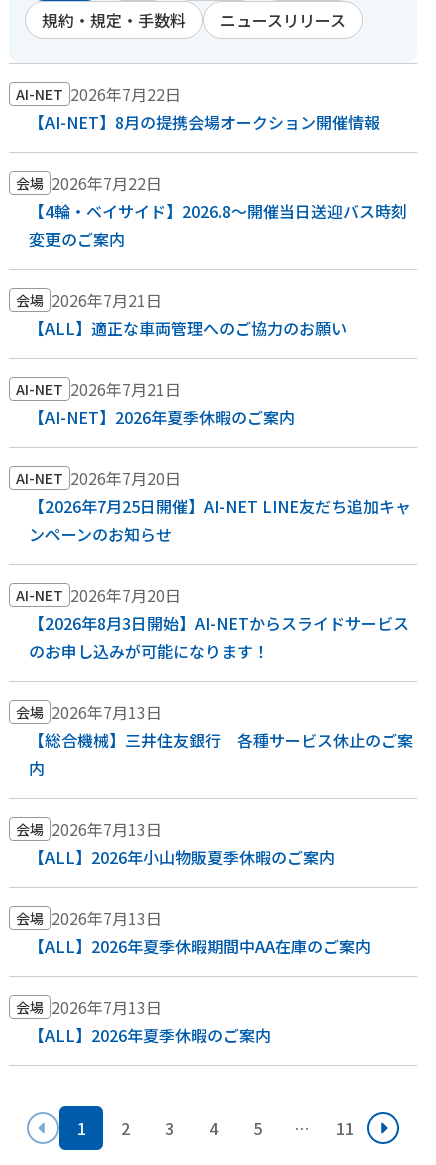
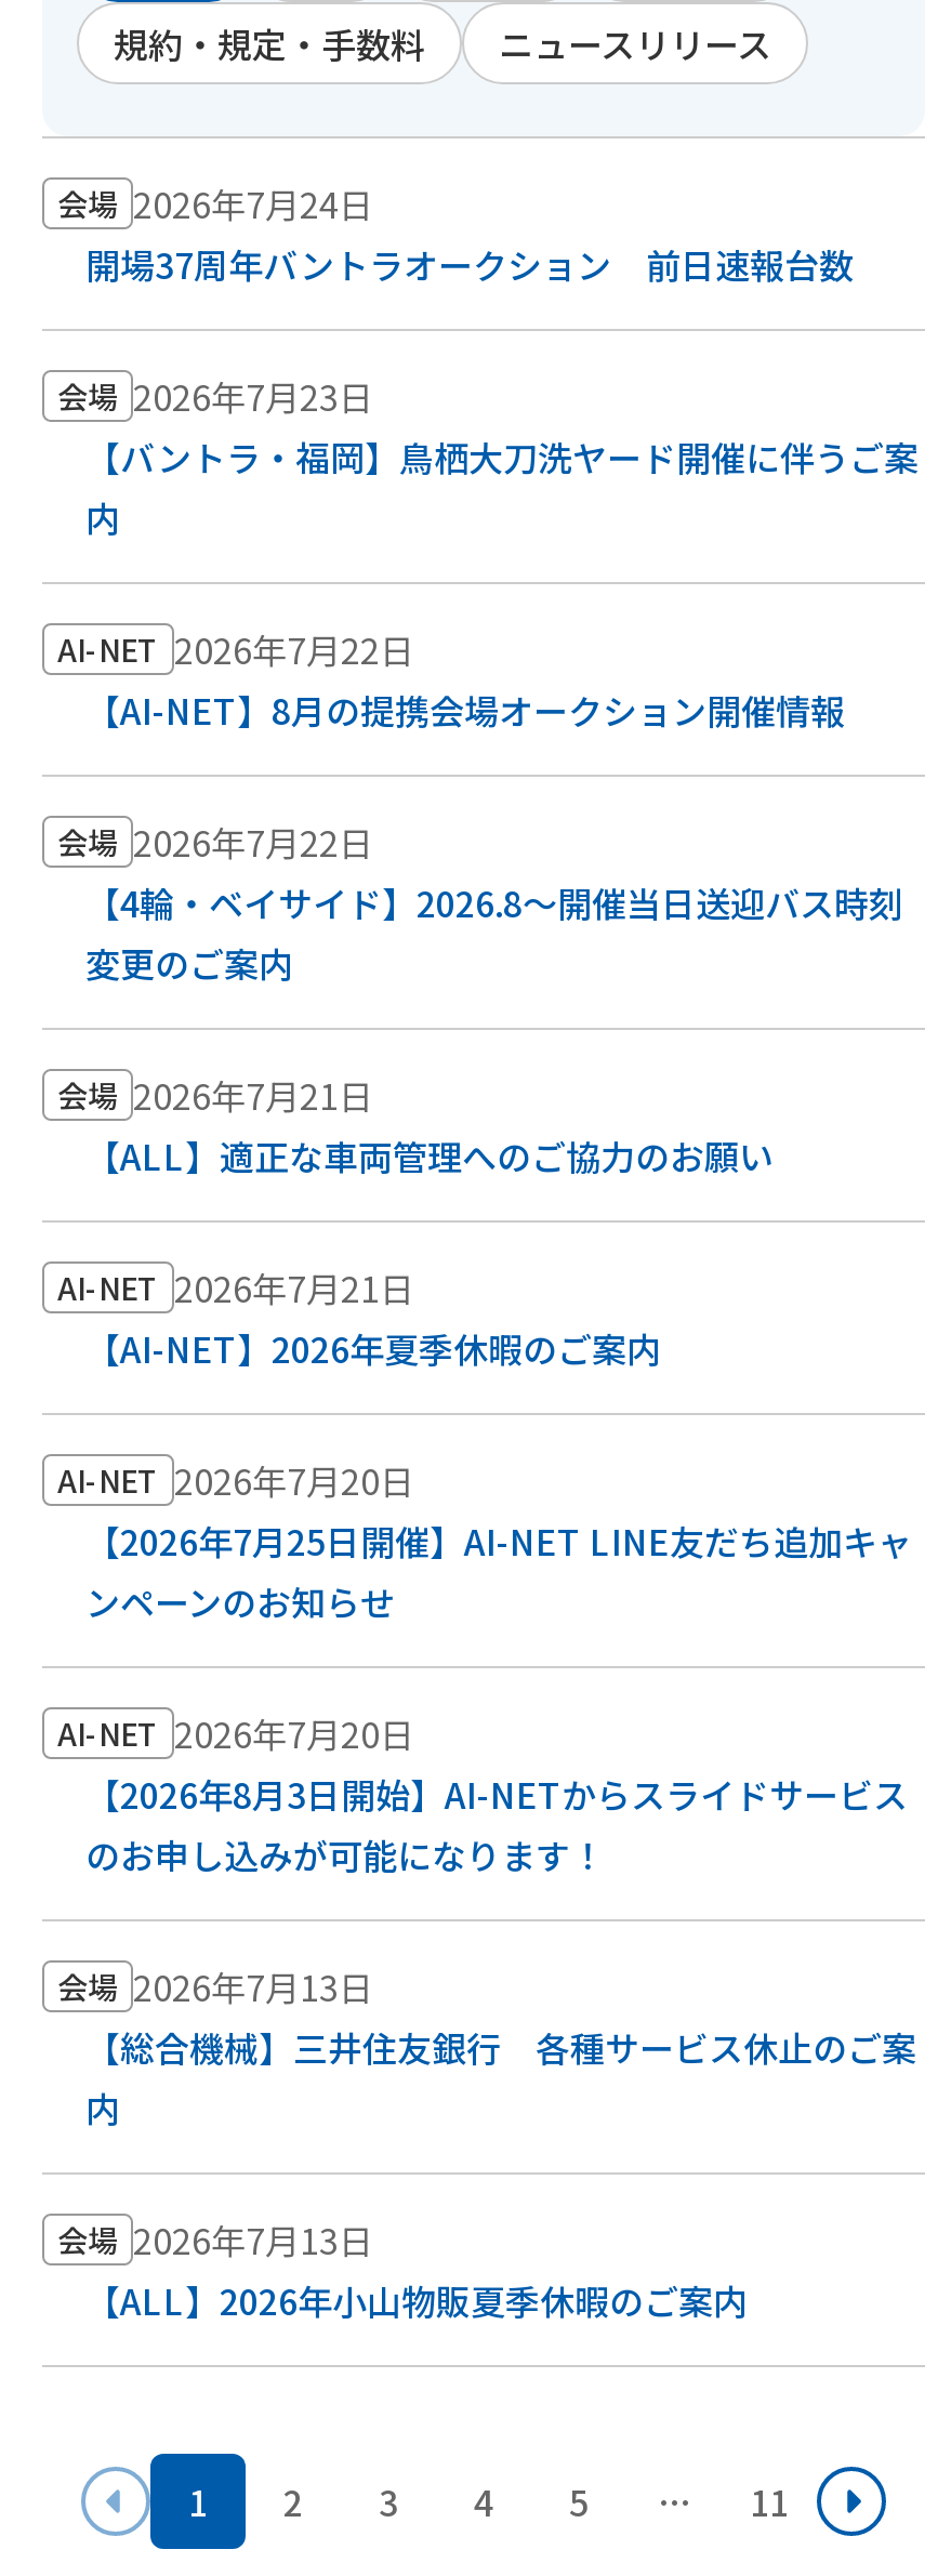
+ 会場 2026年7月24日
+ 開場37周年バントラオークション 前日速報台数
+ 会場 2026年7月23日
+ 【バントラ・福岡】鳥栖大刀洗ヤード開催に伴うご案
+ 内

moved down: AI-NET 2026年7月22日 | 【AI-NET】8月の提携会場オークション開催情報 | 会場 2026年7月22日 | ... | 会場 2026年7月13日 | 【ALL】2026年小山物販夏季休暇のご案内

- 会場 2026年7月13日
- 【ALL】2026年夏季休暇期間中AA在庫のご案内
- 会場 2026年7月13日
- 【ALL】2026年夏季休暇のご案内
